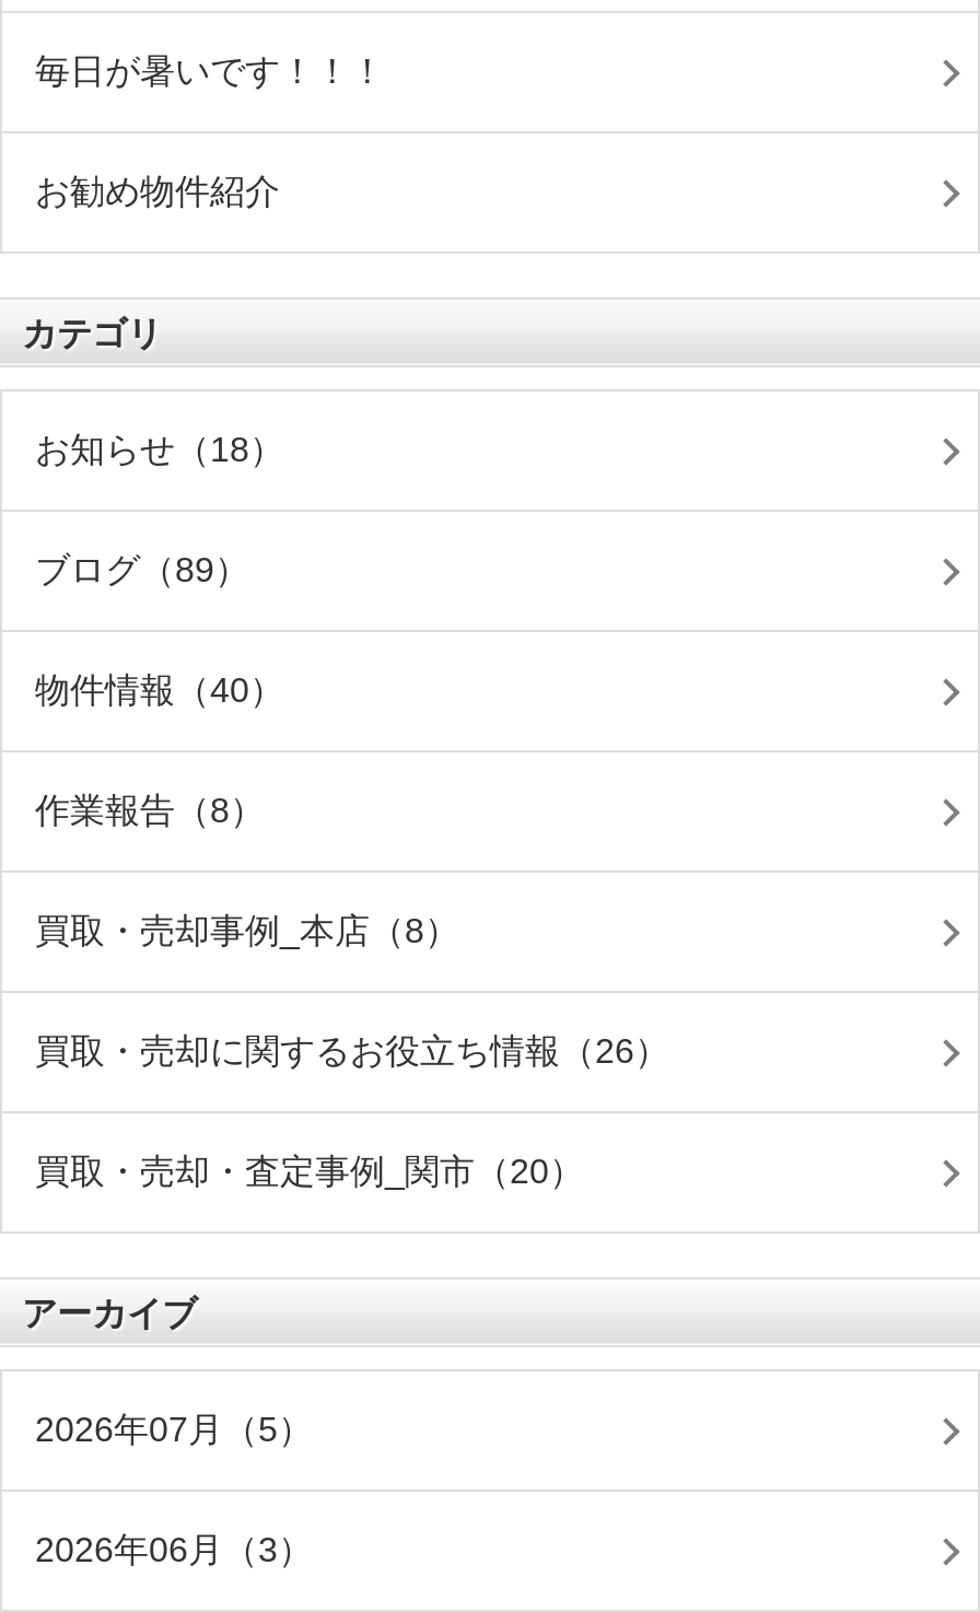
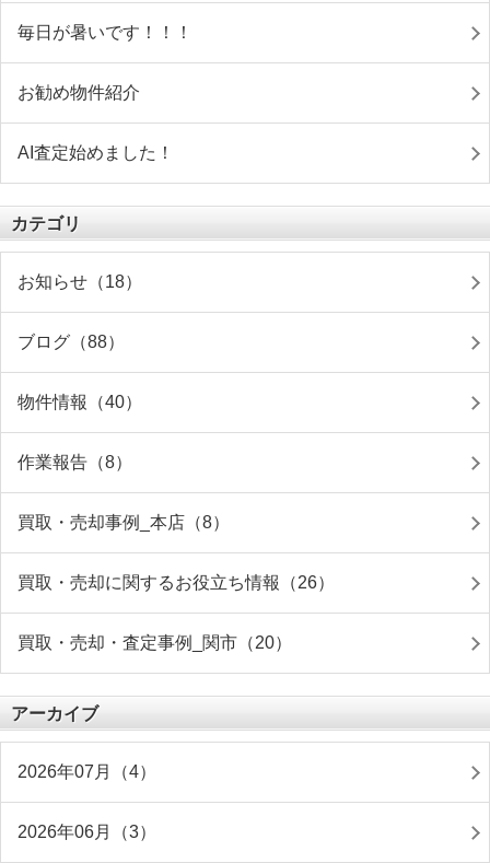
+ AI査定始めました！

- ブログ（89）
+ ブログ（88）

- 2026年07月（5）
+ 2026年07月（4）
